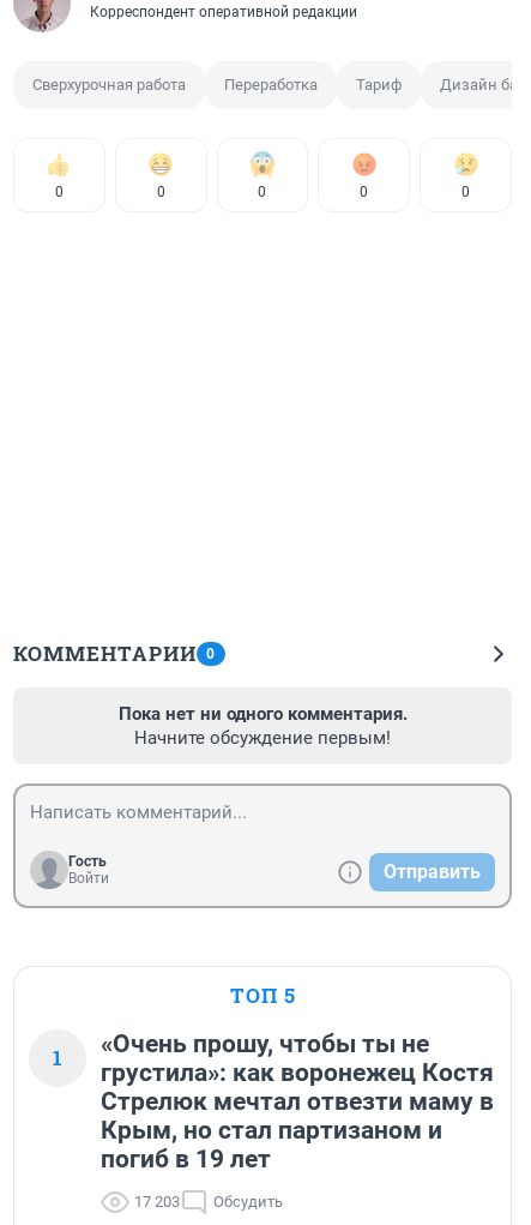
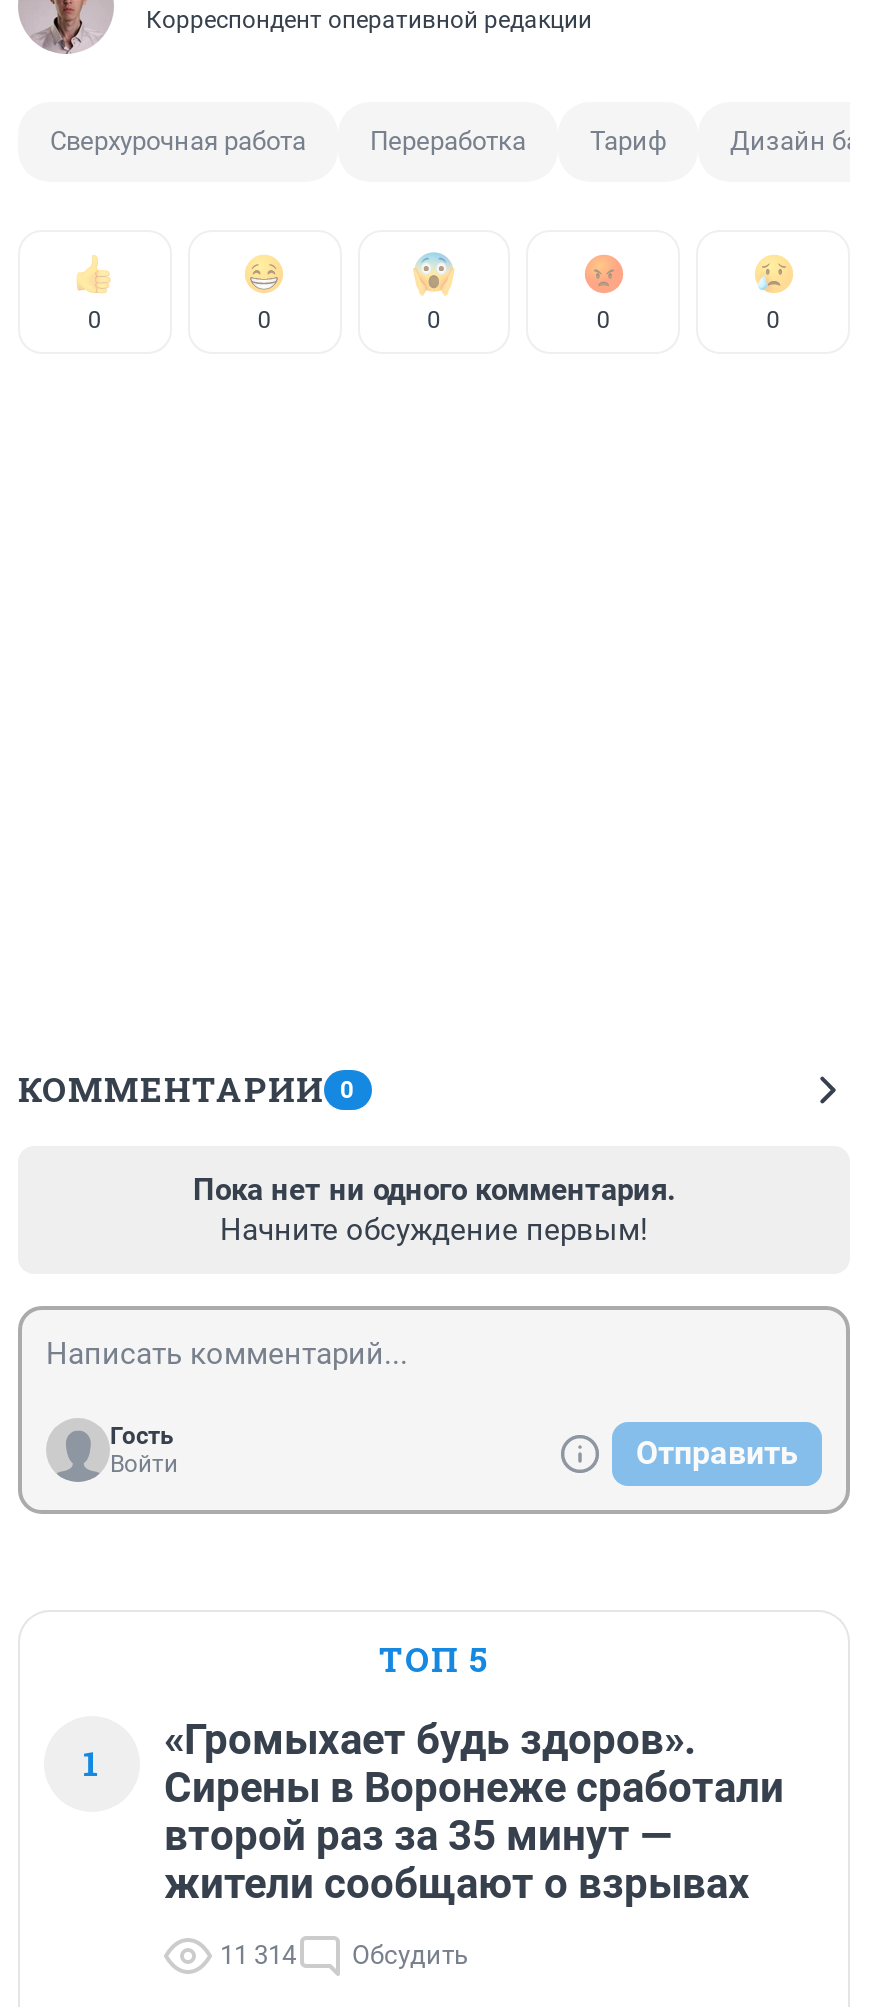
- «Очень прошу, чтобы ты не
- грустила»: как воронежец Костя
- Стрелюк мечтал отвезти маму в
- Крым, но стал партизаном и
- погиб в 19 лет
+ «Громыхает будь здоров».
+ Сирены в Воронеже сработали
+ второй раз за 35 минут —
+ жители сообщают о взрывах

- 17 203 Обсудить
+ 11 314 Обсудить
